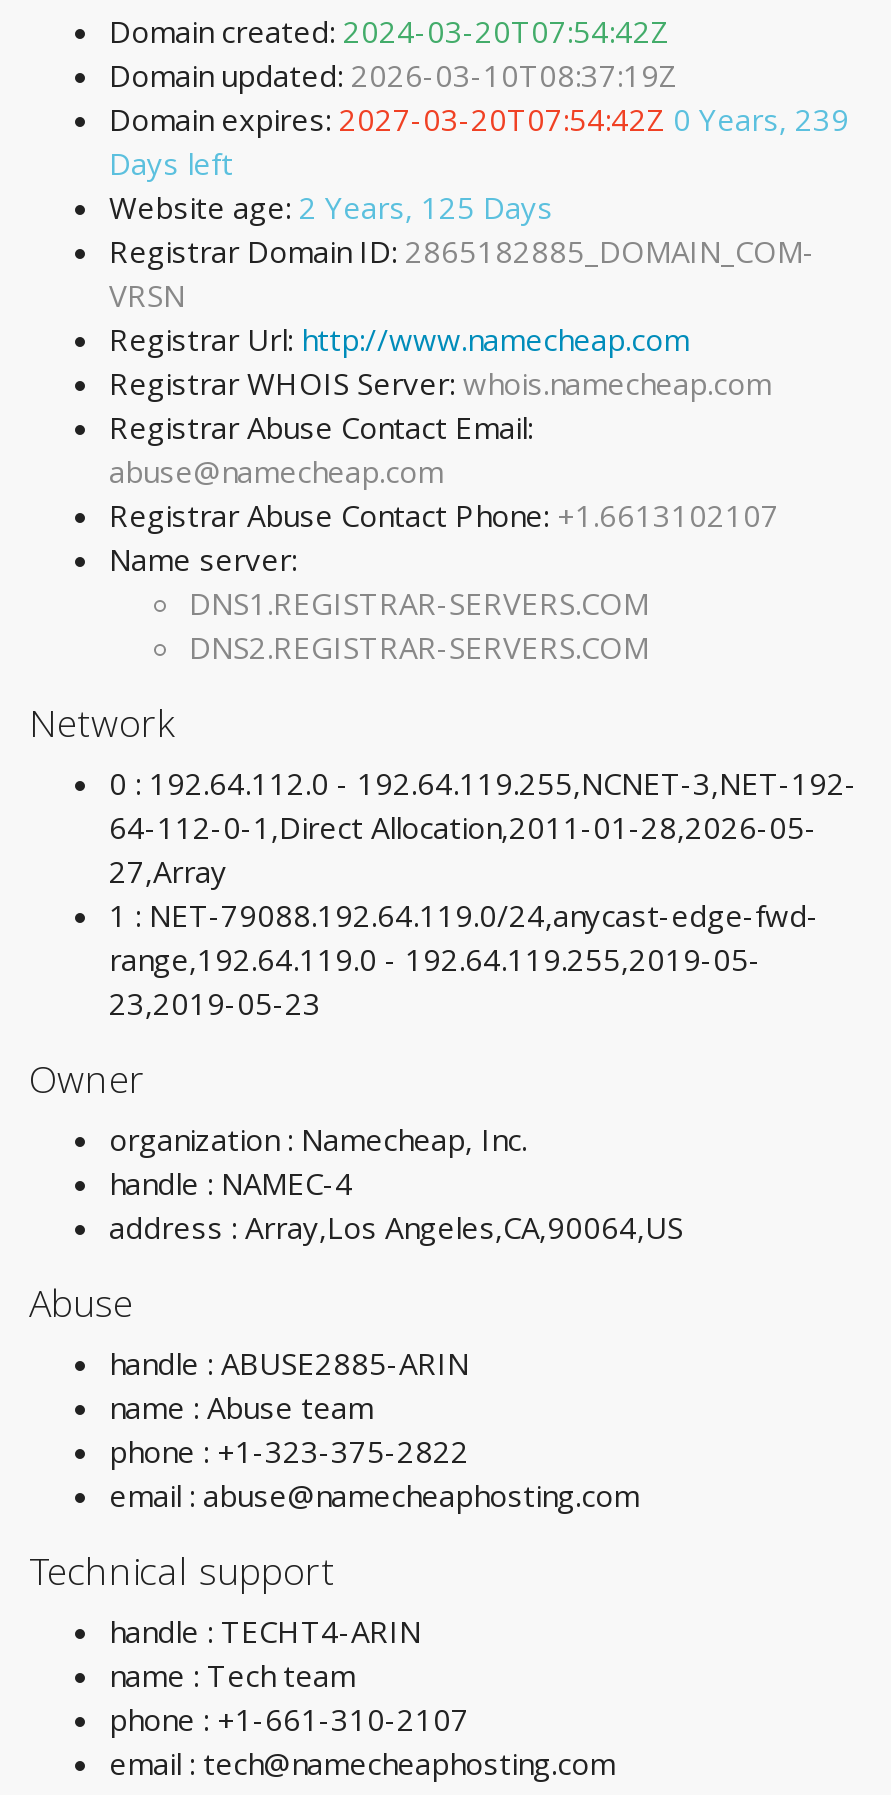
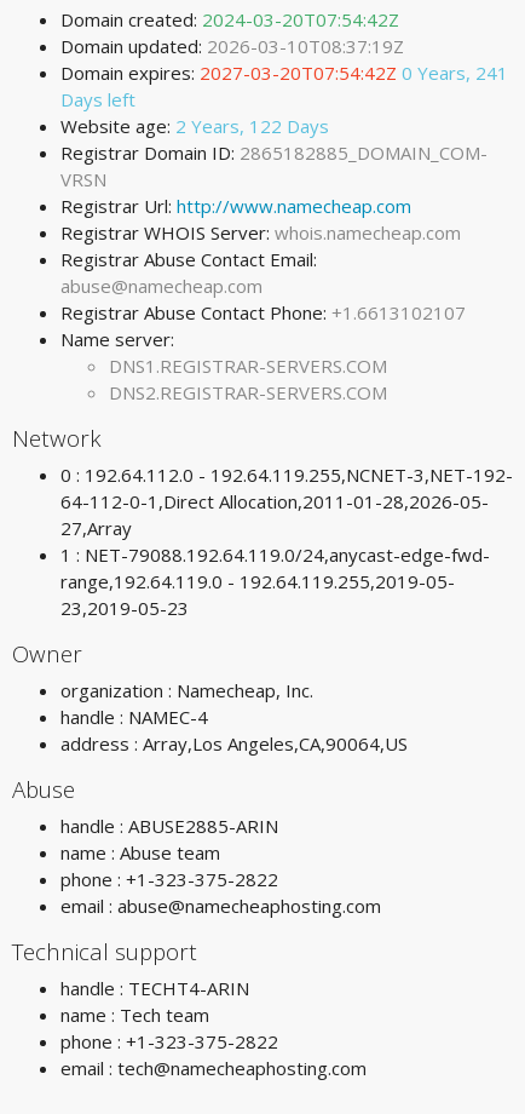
- Domain expires: 2027-03-20T07:54:42Z 0 Years, 239
+ Domain expires: 2027-03-20T07:54:42Z 0 Years, 241

- Website age: 2 Years, 125 Days
+ Website age: 2 Years, 122 Days

- phone : +1-661-310-2107
+ phone : +1-323-375-2822
